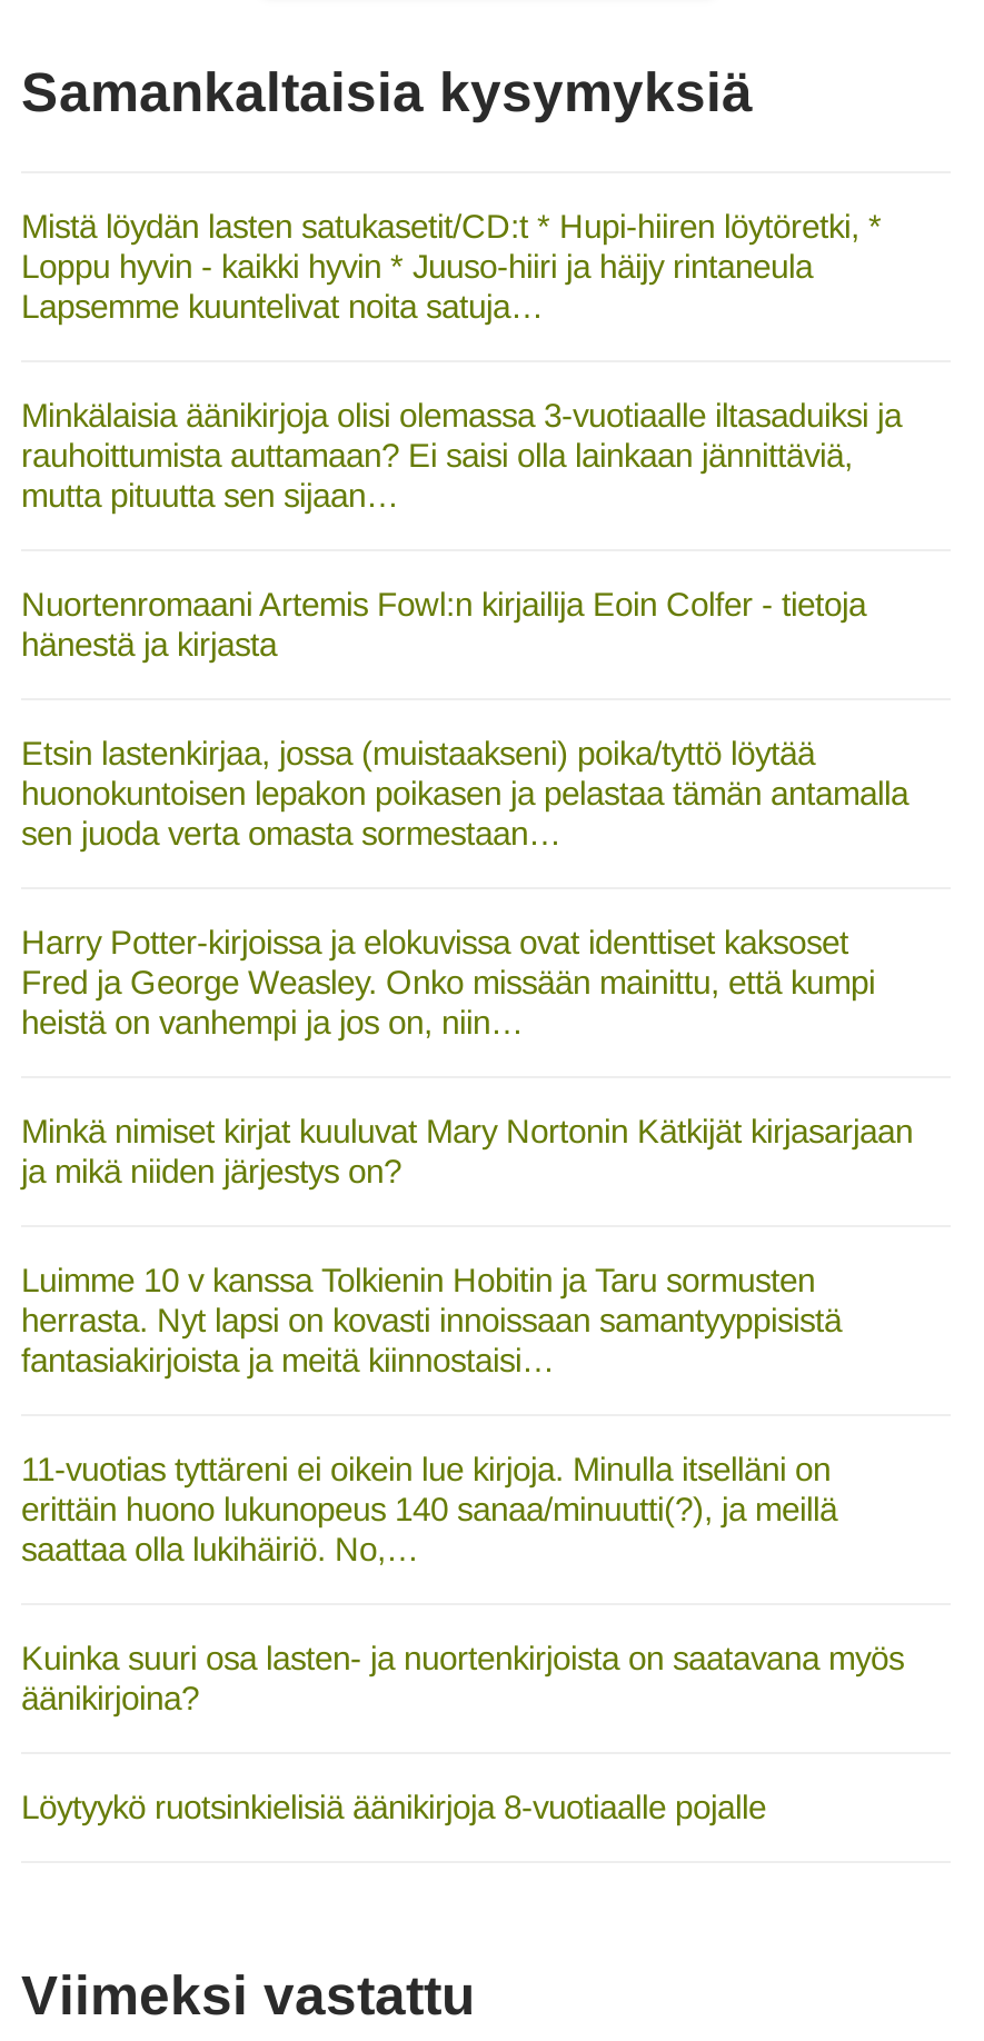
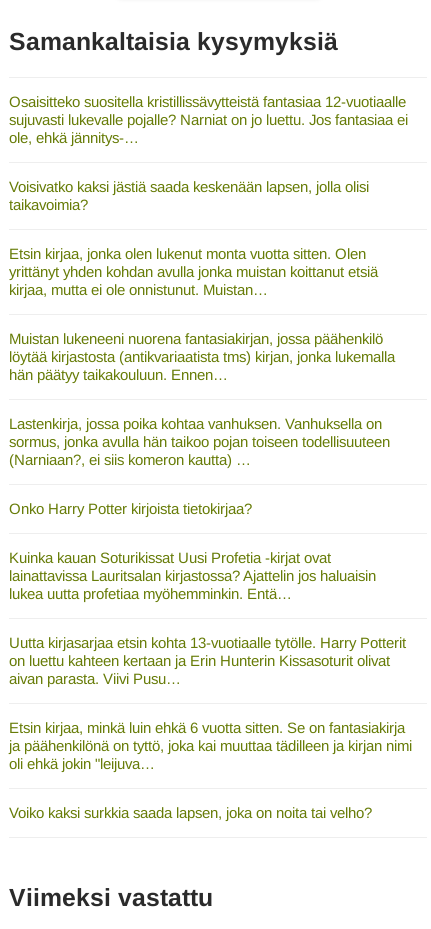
- Mistä löydän lasten satukasetit/CD:t * Hupi-hiiren löytöretki, *
- Loppu hyvin - kaikki hyvin * Juuso-hiiri ja häijy rintaneula
- Lapsemme kuuntelivat noita satuja…
+ Osaisitteko suositella kristillissävytteistä fantasiaa 12-vuotiaalle
+ sujuvasti lukevalle pojalle? Narniat on jo luettu. Jos fantasiaa ei
+ ole, ehkä jännitys-…

- Minkälaisia äänikirjoja olisi olemassa 3-vuotiaalle iltasaduiksi ja
- rauhoittumista auttamaan? Ei saisi olla lainkaan jännittäviä,
- mutta pituutta sen sijaan…
+ Voisivatko kaksi jästiä saada keskenään lapsen, jolla olisi
+ taikavoimia?

- Nuortenromaani Artemis Fowl:n kirjailija Eoin Colfer - tietoja
- hänestä ja kirjasta
+ Etsin kirjaa, jonka olen lukenut monta vuotta sitten. Olen
+ yrittänyt yhden kohdan avulla jonka muistan koittanut etsiä
+ kirjaa, mutta ei ole onnistunut. Muistan…

- Etsin lastenkirjaa, jossa (muistaakseni) poika/tyttö löytää
- huonokuntoisen lepakon poikasen ja pelastaa tämän antamalla
- sen juoda verta omasta sormestaan…
+ Muistan lukeneeni nuorena fantasiakirjan, jossa päähenkilö
+ löytää kirjastosta (antikvariaatista tms) kirjan, jonka lukemalla
+ hän päätyy taikakouluun. Ennen…

- Harry Potter-kirjoissa ja elokuvissa ovat identtiset kaksoset
- Fred ja George Weasley. Onko missään mainittu, että kumpi
- heistä on vanhempi ja jos on, niin…
+ Lastenkirja, jossa poika kohtaa vanhuksen. Vanhuksella on
+ sormus, jonka avulla hän taikoo pojan toiseen todellisuuteen
+ (Narniaan?, ei siis komeron kautta) …

- Minkä nimiset kirjat kuuluvat Mary Nortonin Kätkijät kirjasarjaan
- ja mikä niiden järjestys on?
+ Onko Harry Potter kirjoista tietokirjaa?

- Luimme 10 v kanssa Tolkienin Hobitin ja Taru sormusten
- herrasta. Nyt lapsi on kovasti innoissaan samantyyppisistä
- fantasiakirjoista ja meitä kiinnostaisi…
+ Kuinka kauan Soturikissat Uusi Profetia -kirjat ovat
+ lainattavissa Lauritsalan kirjastossa? Ajattelin jos haluaisin
+ lukea uutta profetiaa myöhemminkin. Entä…

- 11-vuotias tyttäreni ei oikein lue kirjoja. Minulla itselläni on
- erittäin huono lukunopeus 140 sanaa/minuutti(?), ja meillä
- saattaa olla lukihäiriö. No,…
+ Uutta kirjasarjaa etsin kohta 13-vuotiaalle tytölle. Harry Potterit
+ on luettu kahteen kertaan ja Erin Hunterin Kissasoturit olivat
+ aivan parasta. Viivi Pusu…

- Kuinka suuri osa lasten- ja nuortenkirjoista on saatavana myös
- äänikirjoina?
+ Etsin kirjaa, minkä luin ehkä 6 vuotta sitten. Se on fantasiakirja
+ ja päähenkilönä on tyttö, joka kai muuttaa tädilleen ja kirjan nimi
+ oli ehkä jokin "leijuva…

- Löytyykö ruotsinkielisiä äänikirjoja 8-vuotiaalle pojalle
+ Voiko kaksi surkkia saada lapsen, joka on noita tai velho?
